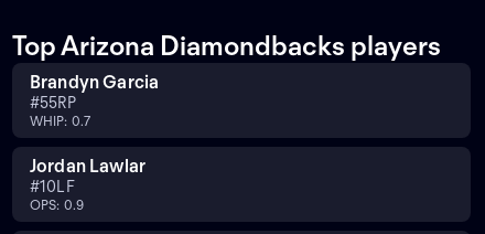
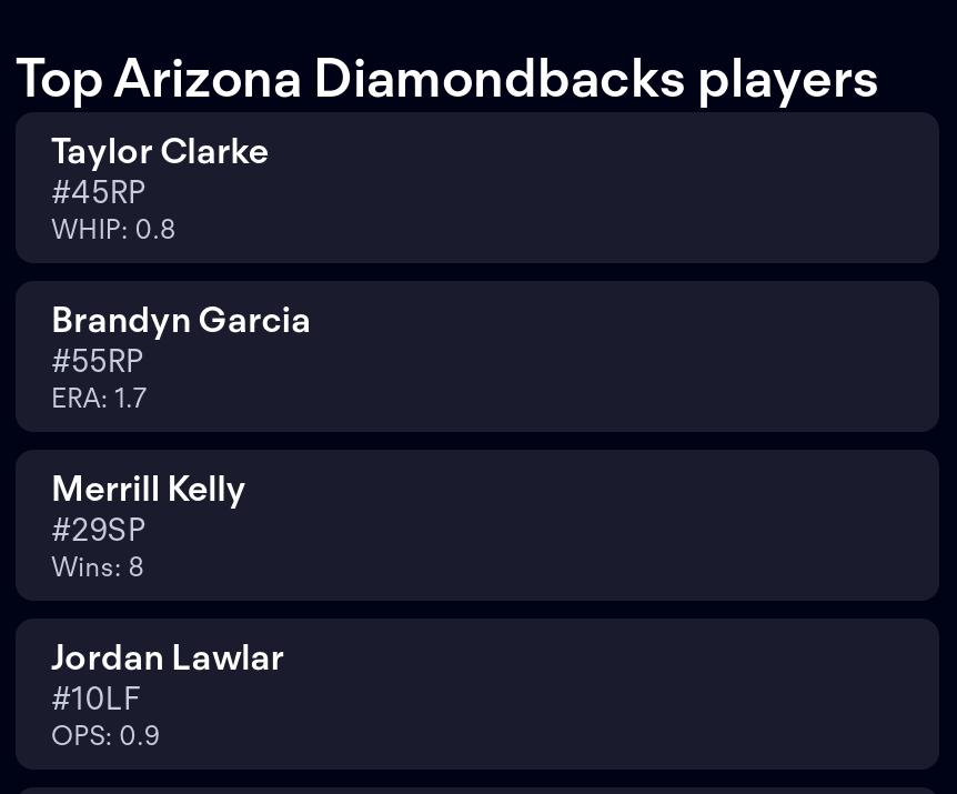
+ Taylor Clarke
+ #45RP
+ WHIP: 0.8

- WHIP: 0.7
+ ERA: 1.7
+ Merrill Kelly
+ #29SP
+ Wins: 8
